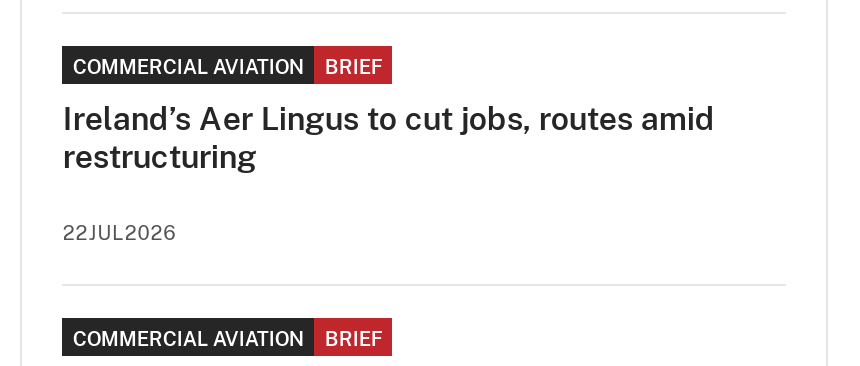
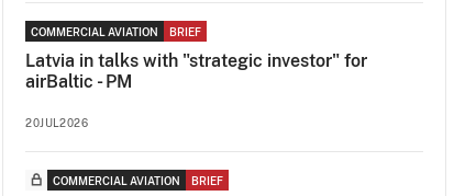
- Ireland’s Aer Lingus to cut jobs, routes amid
- restructuring
+ Latvia in talks with "strategic investor" for
+ airBaltic - PM

- 22JUL2026
+ 20JUL2026
